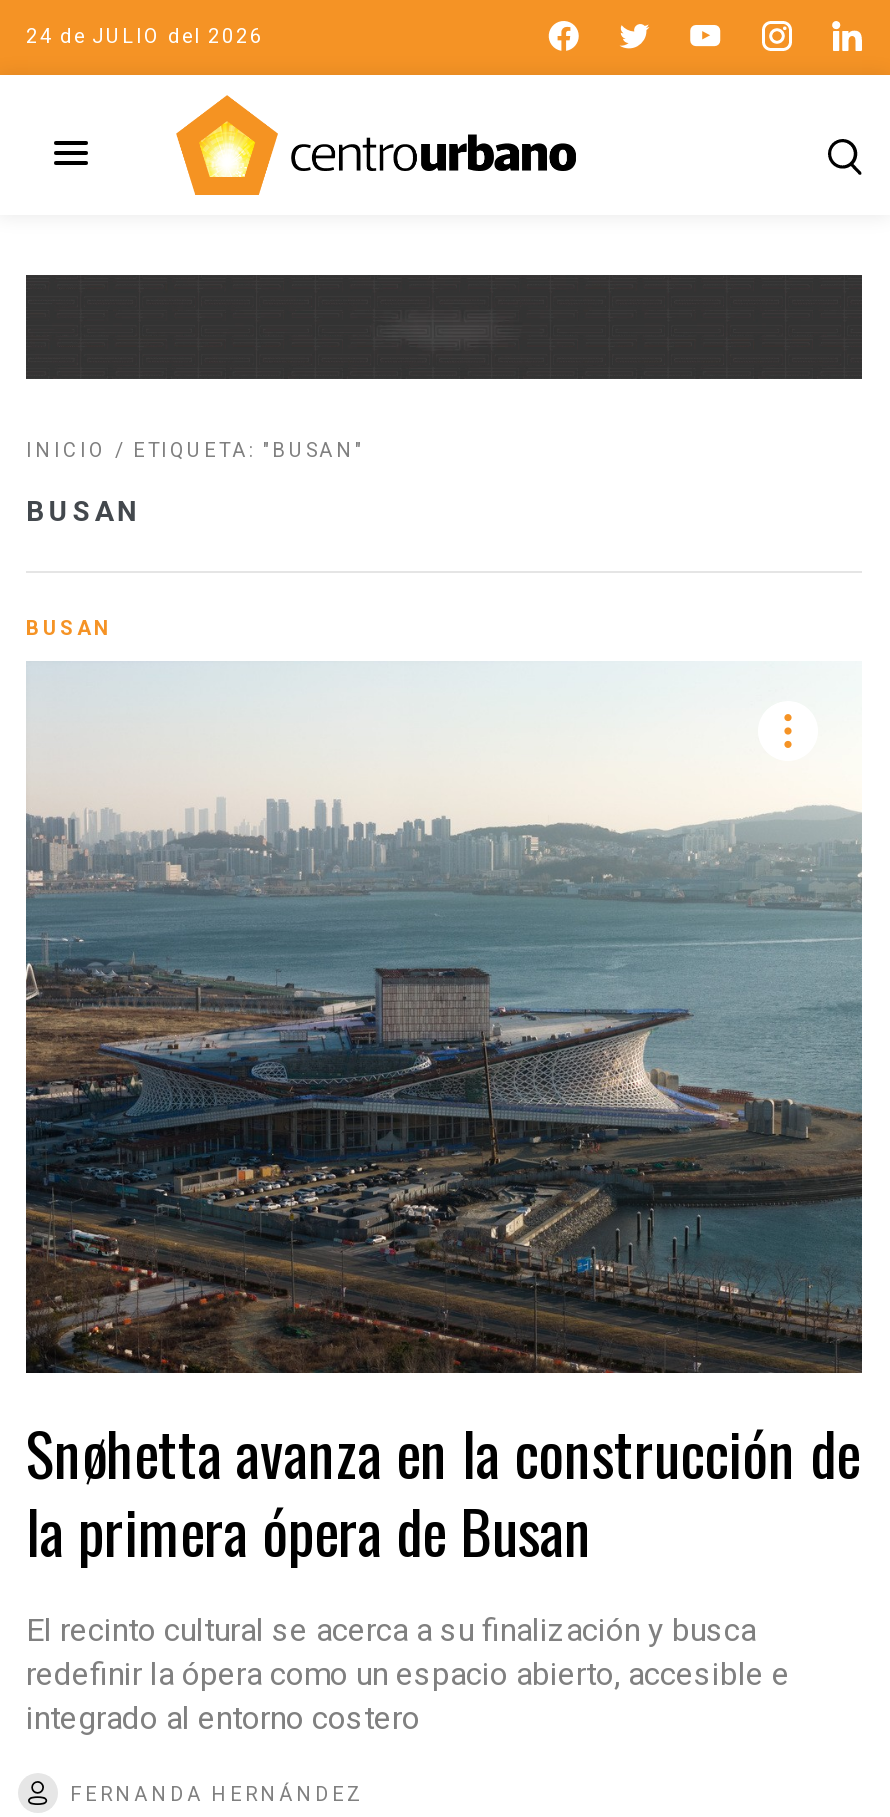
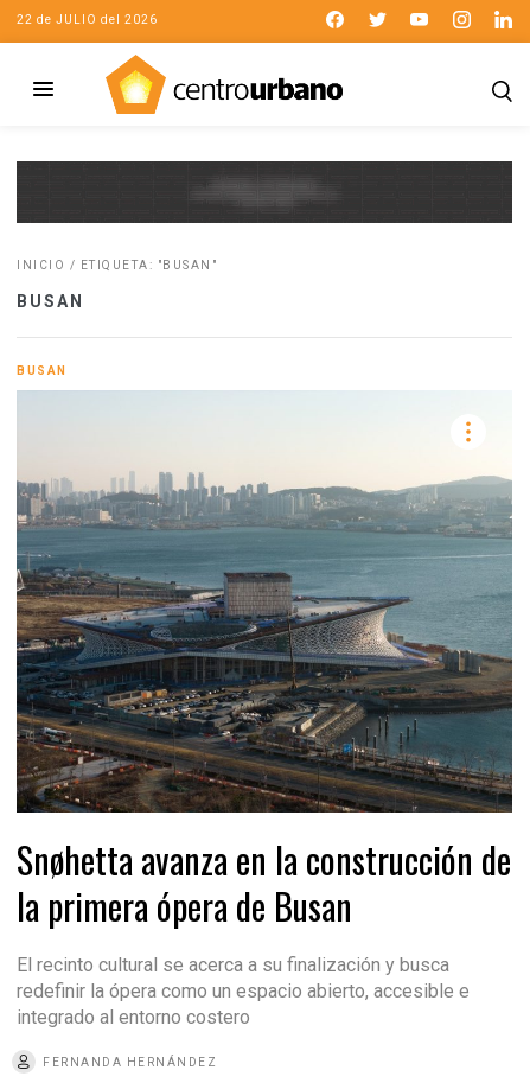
- 24 de JULIO del 2026
+ 22 de JULIO del 2026
